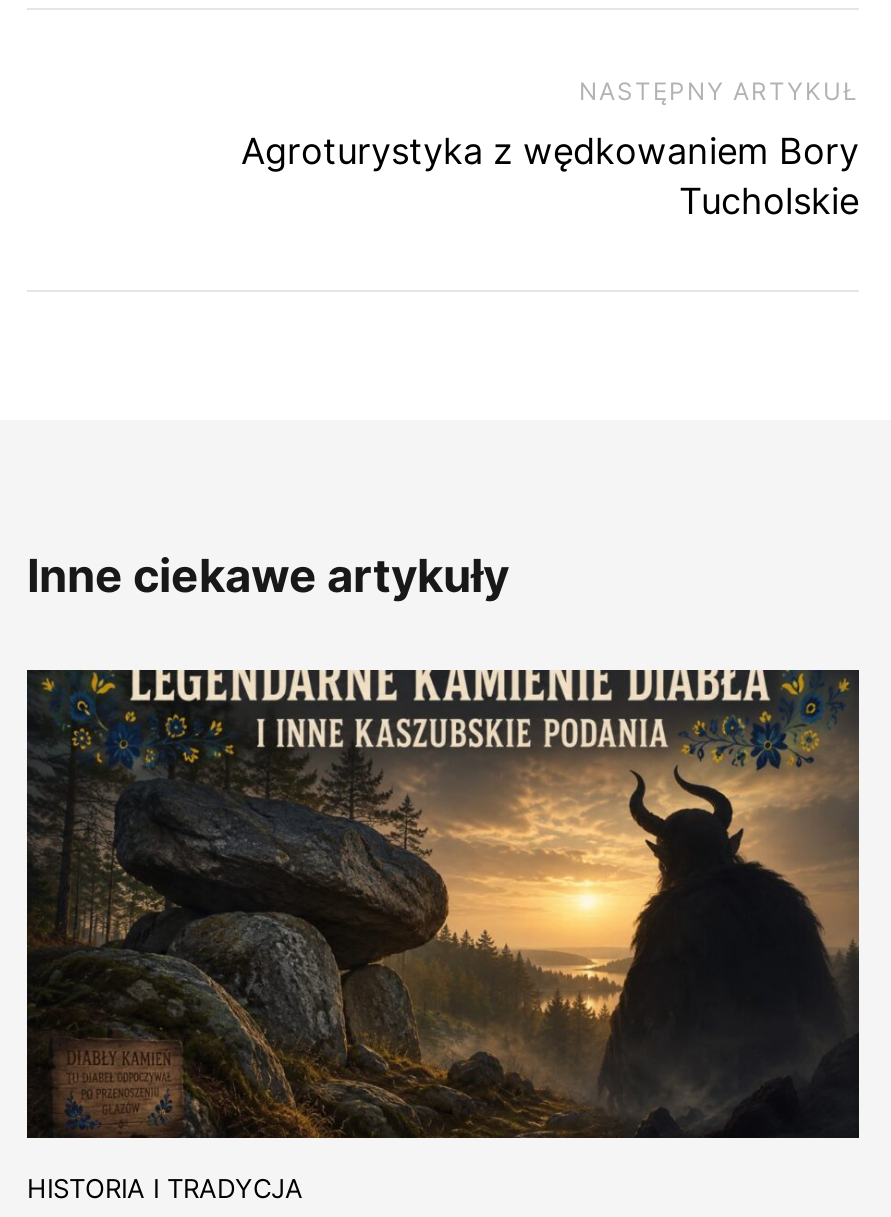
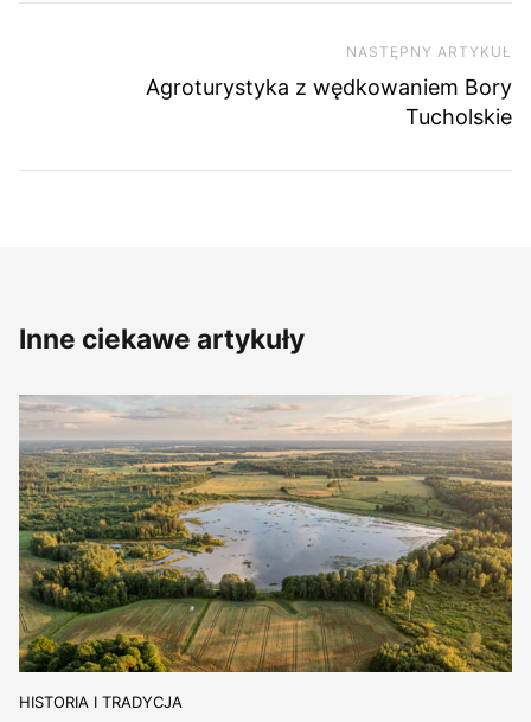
- [image]
+ [image]
